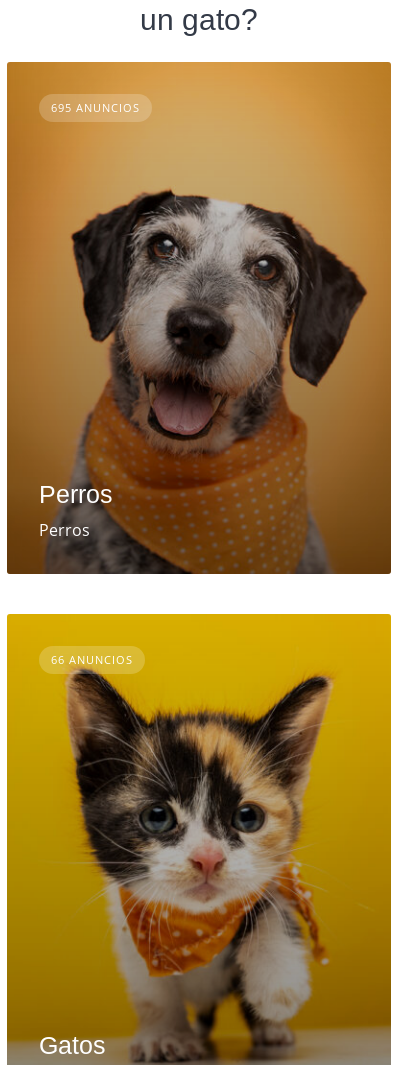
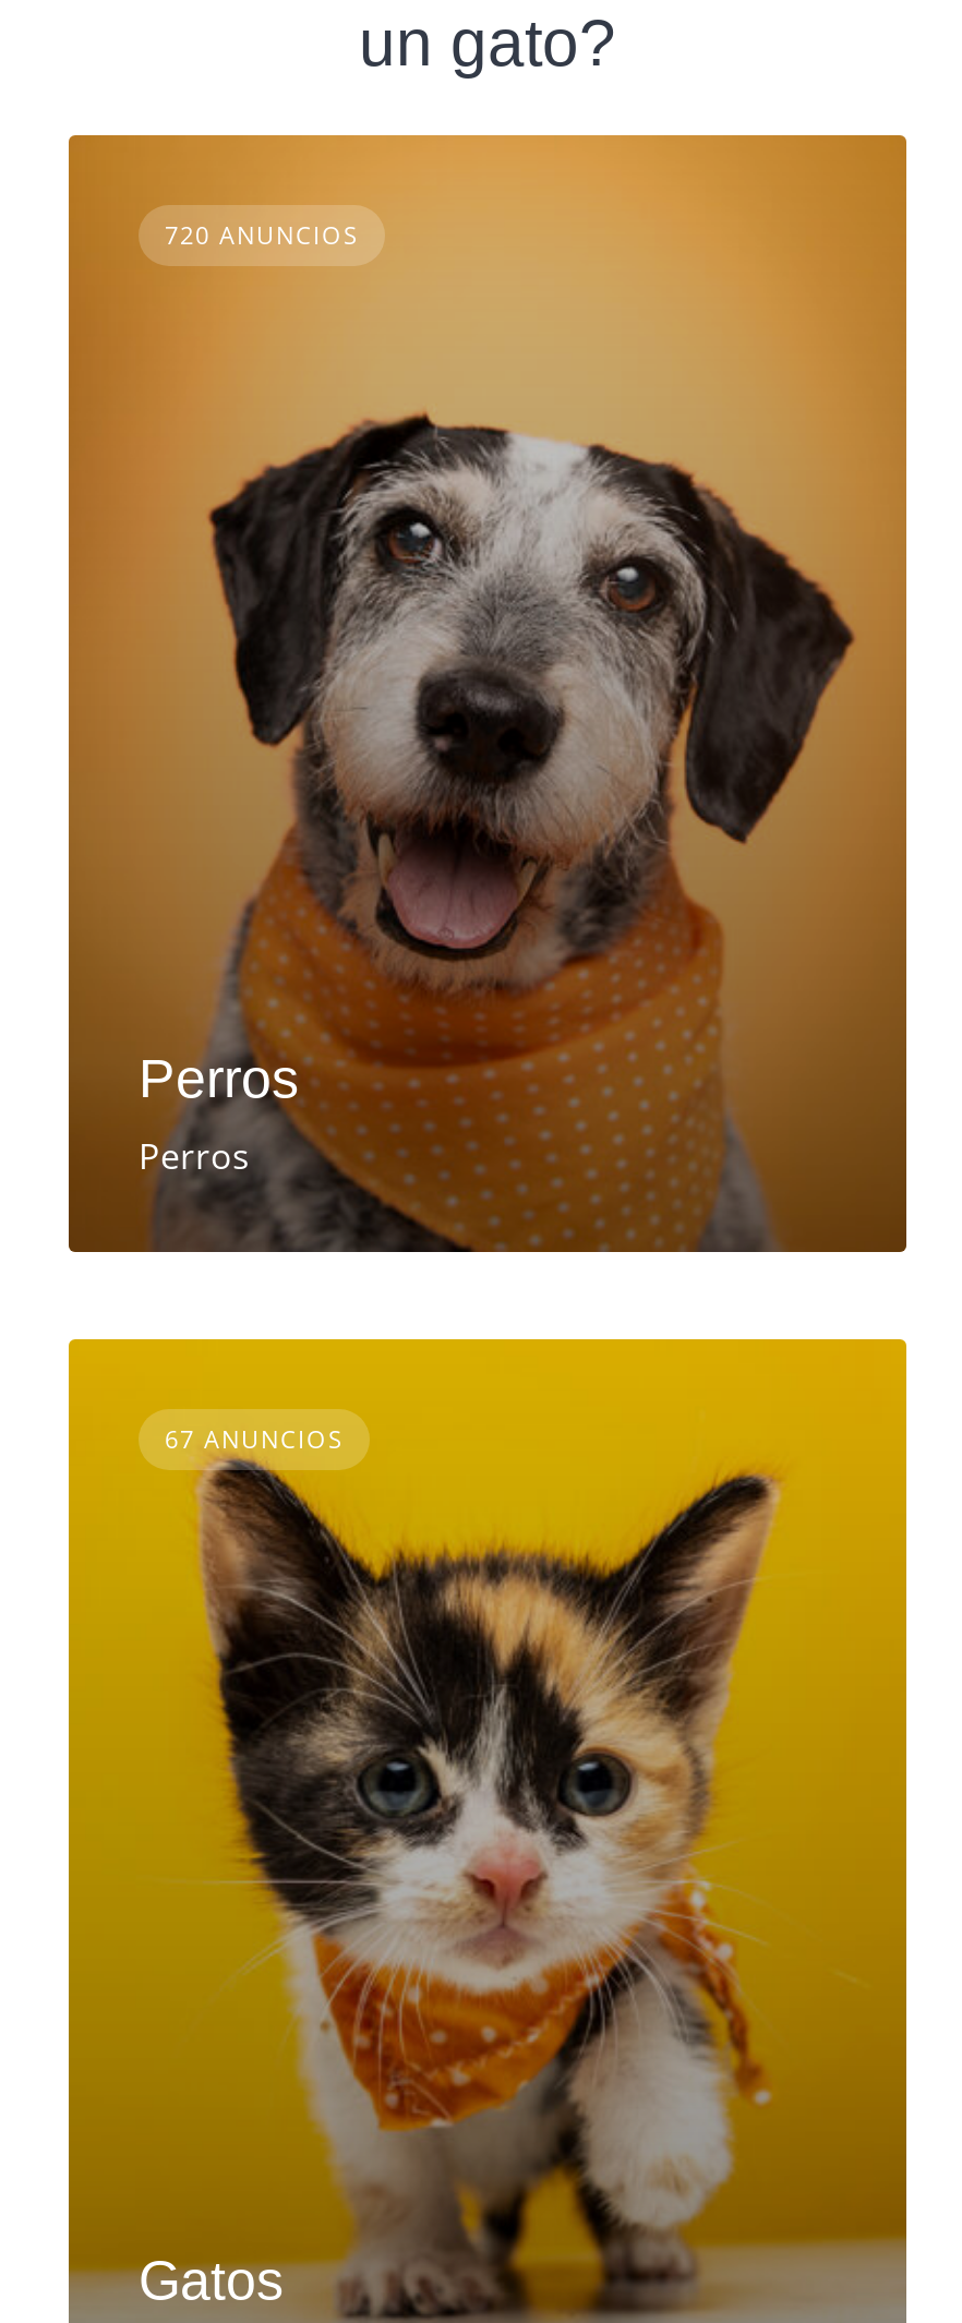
- 695 ANUNCIOS
+ 720 ANUNCIOS

- 66 ANUNCIOS
+ 67 ANUNCIOS
